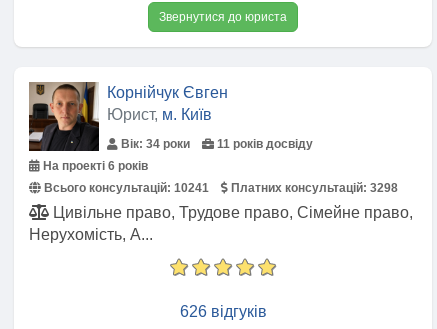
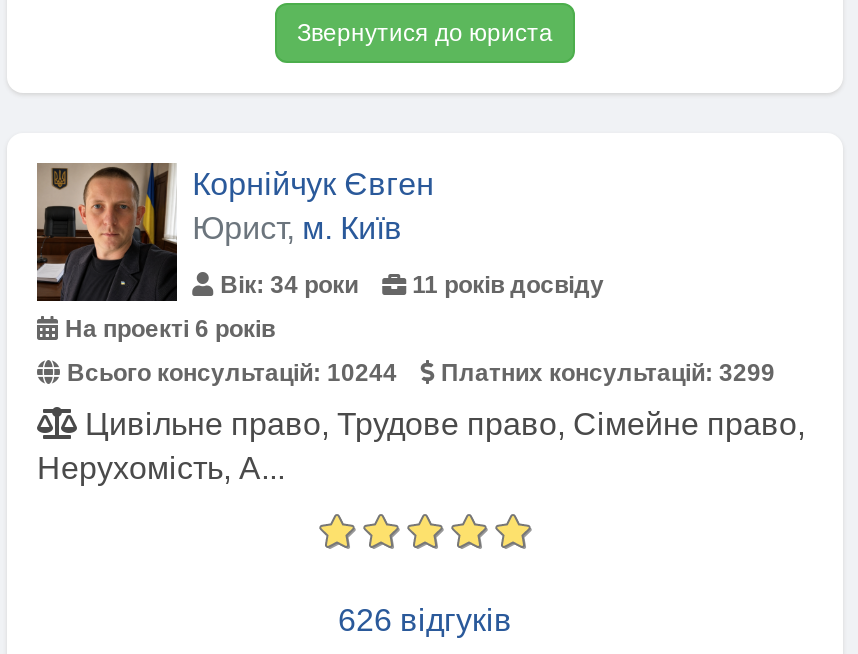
- Всього консультацій: 10241
+ Всього консультацій: 10244

- Платних консультацій: 3298
+ Платних консультацій: 3299
